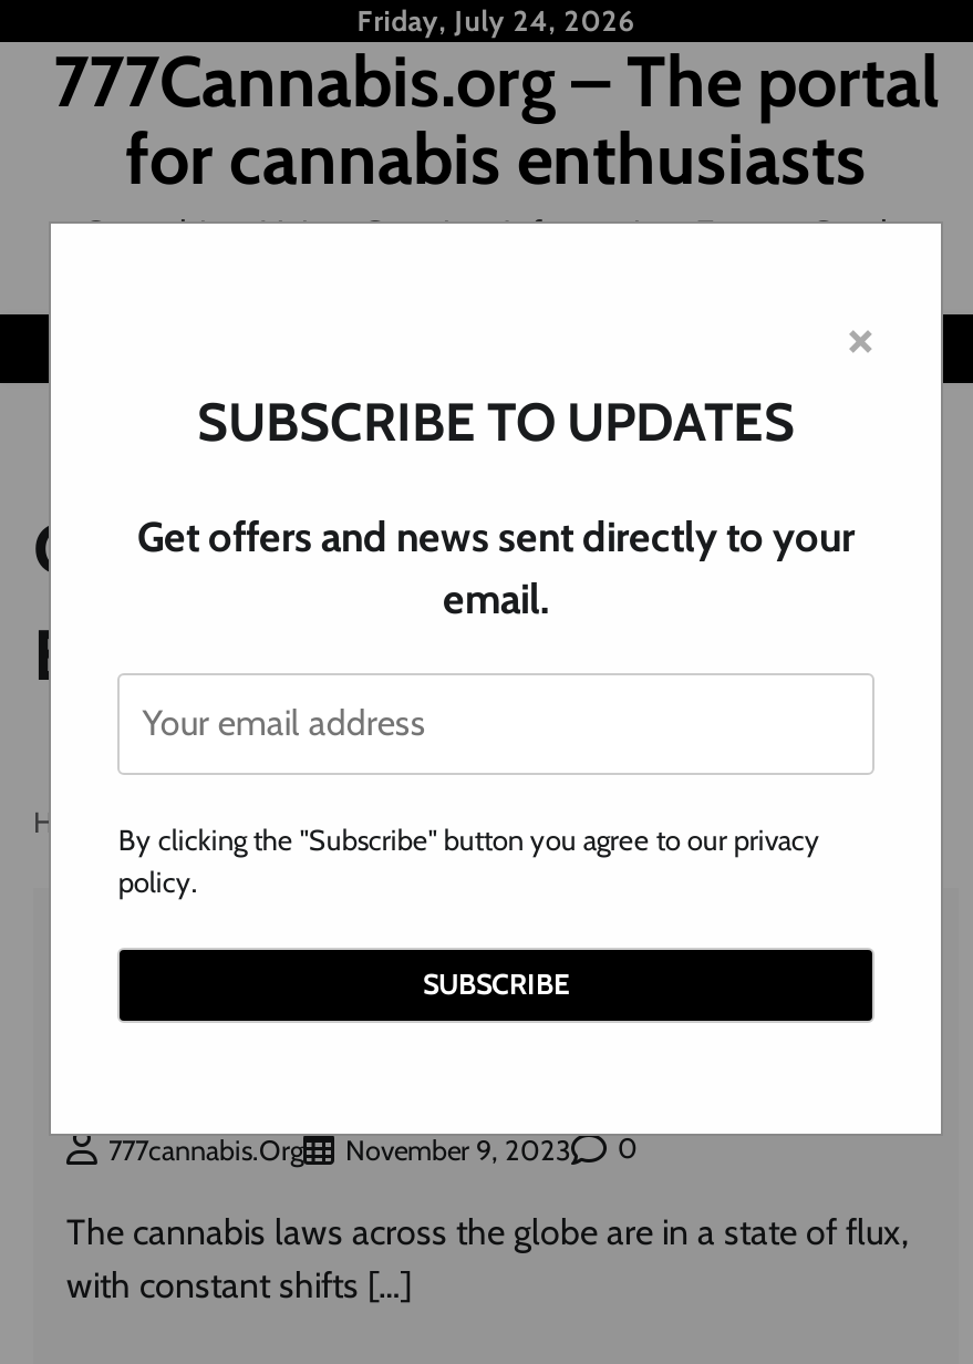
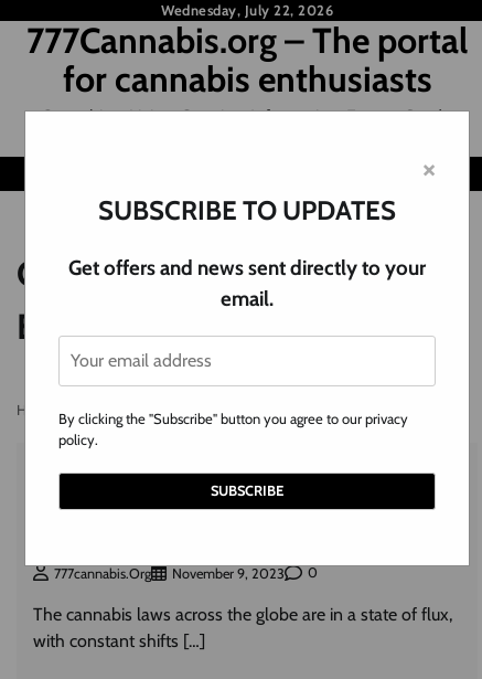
- Friday, July 24, 2026
+ Wednesday, July 22, 2026
